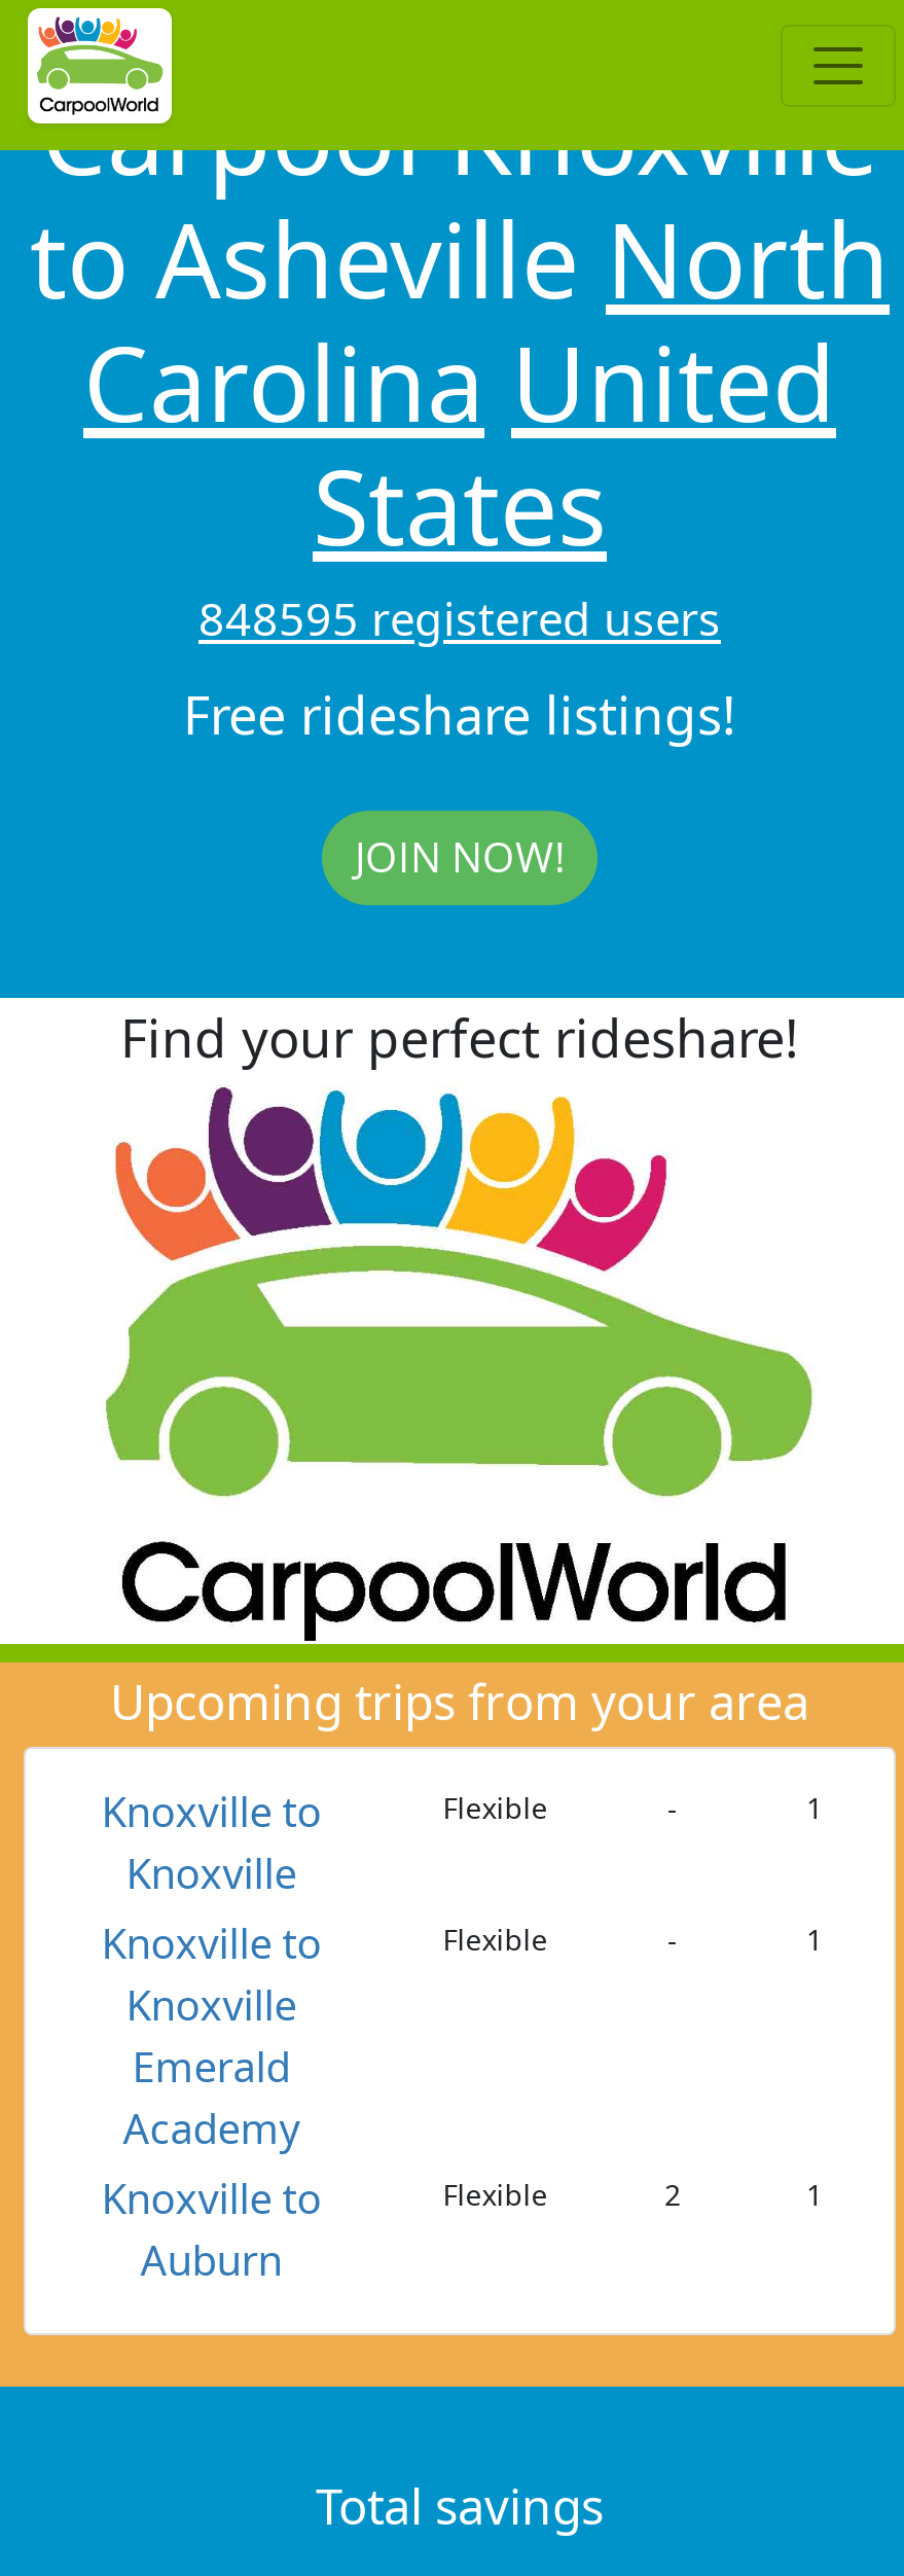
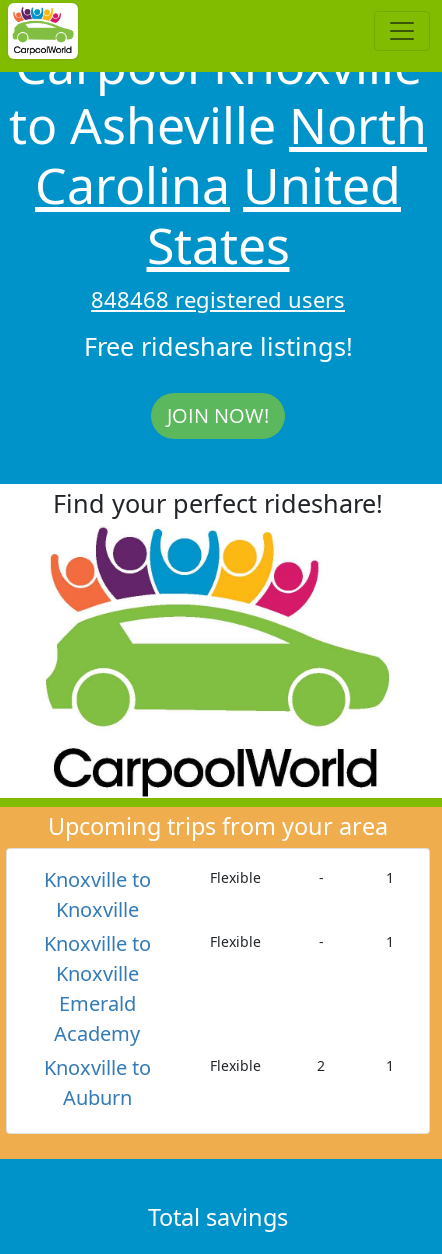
- 848595 registered users
+ 848468 registered users
